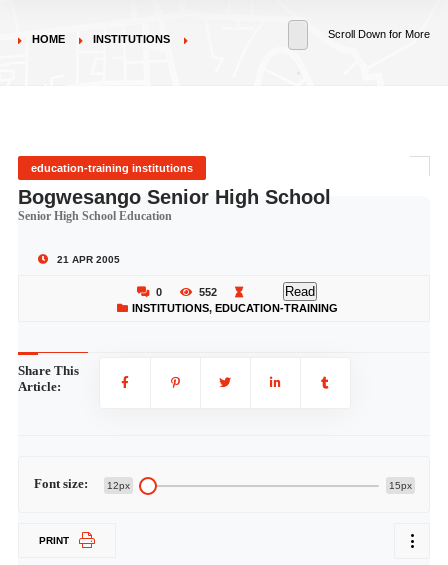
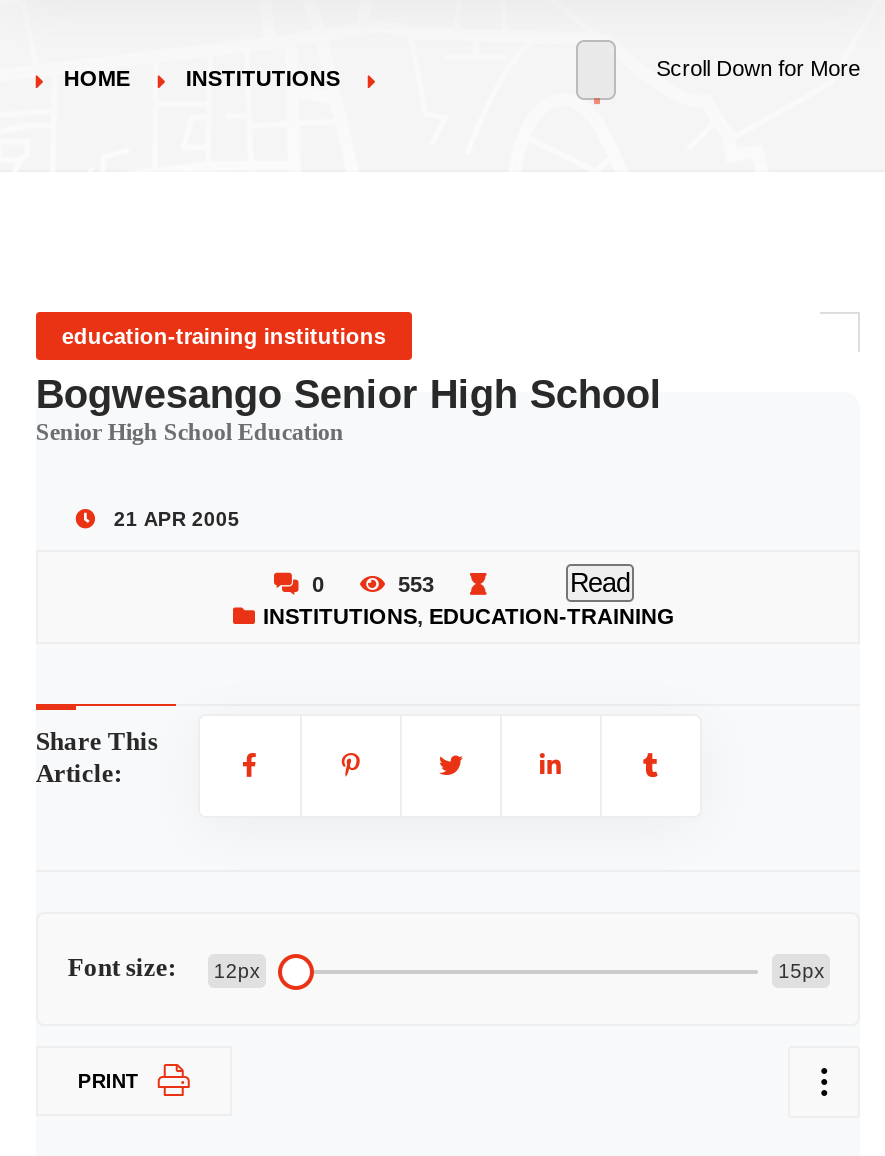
- 552
+ 553
